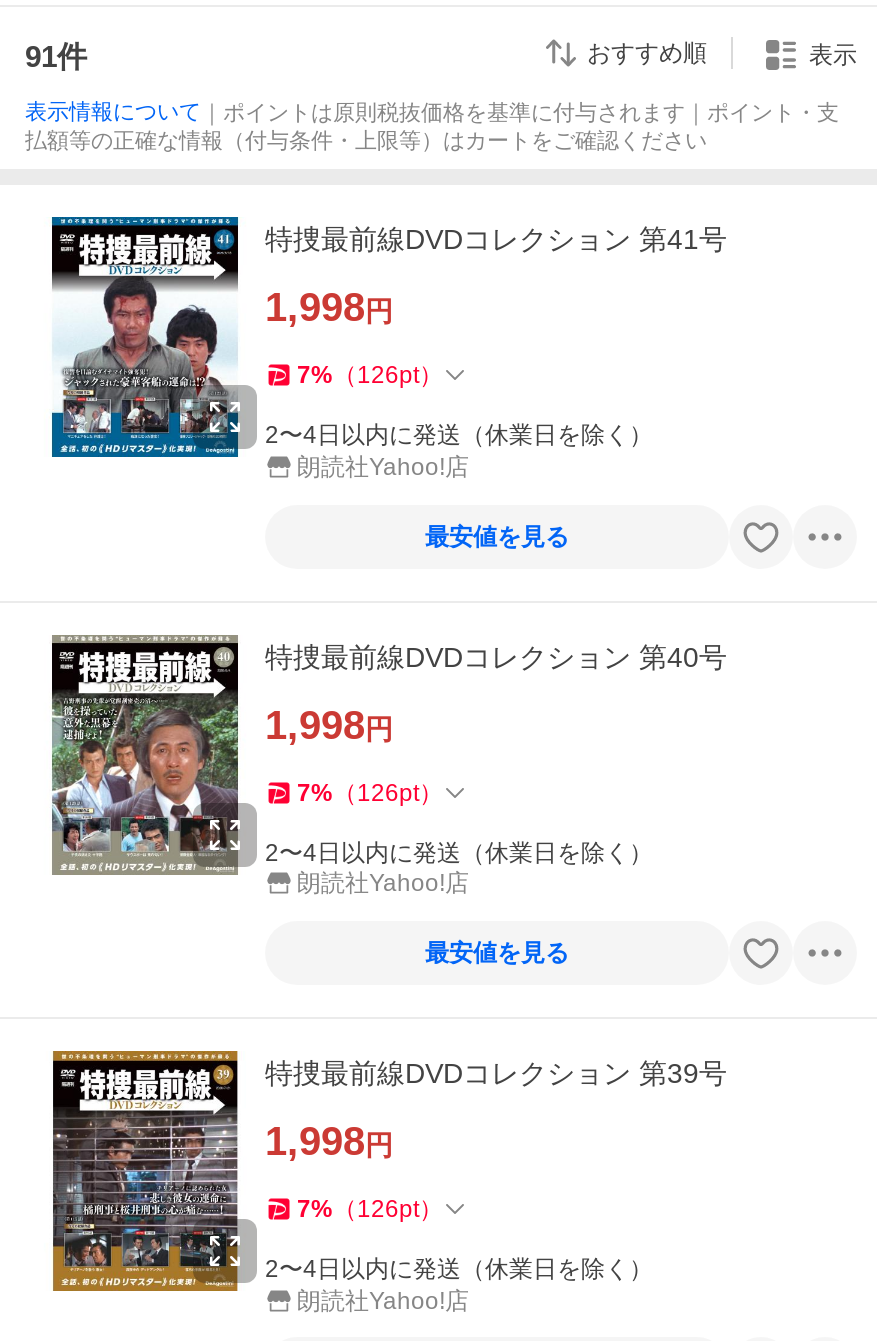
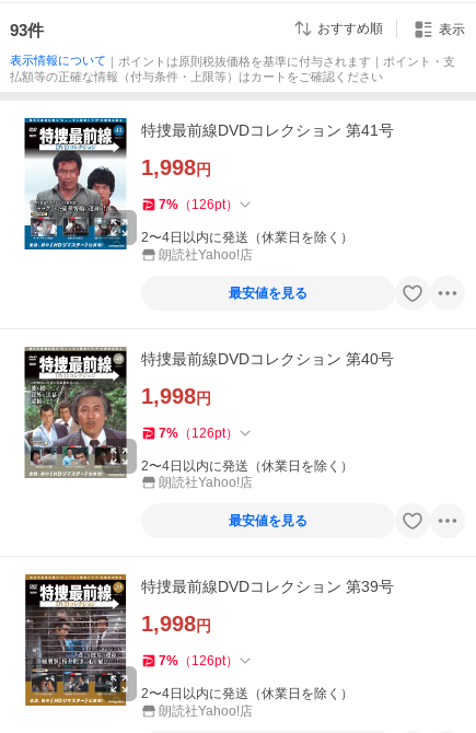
- 91件
+ 93件
